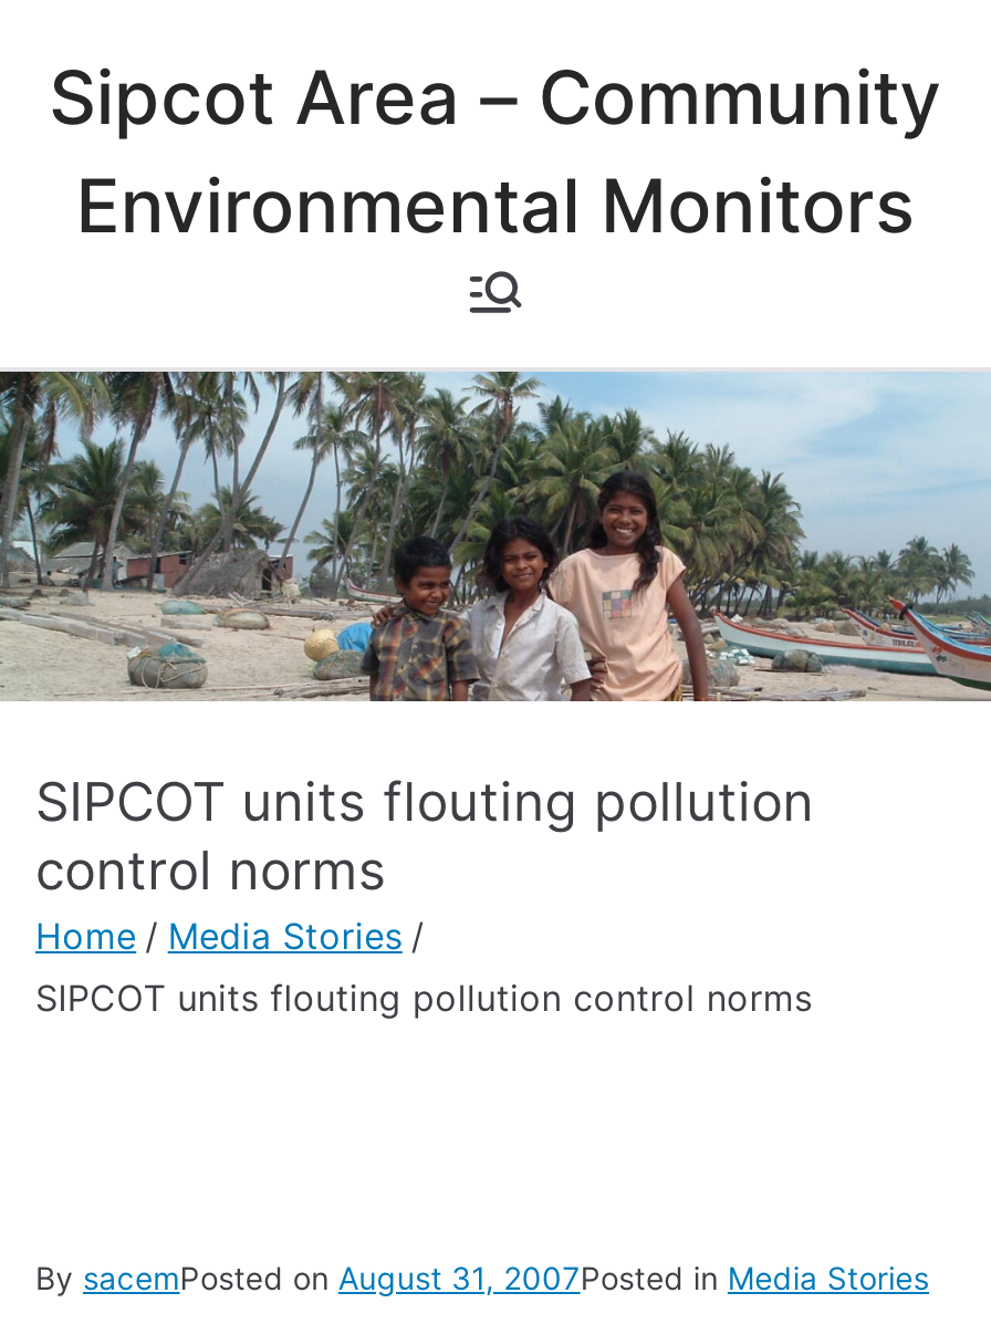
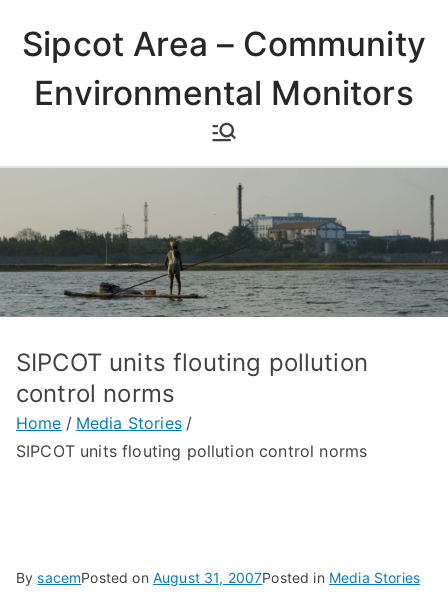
- [image]
+ [image]
